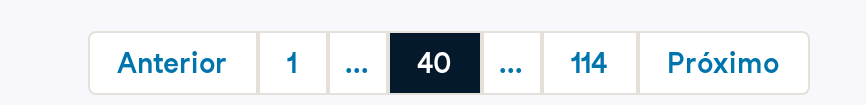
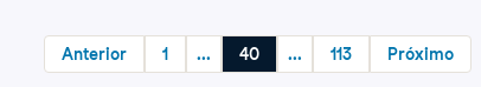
- 114
+ 113
